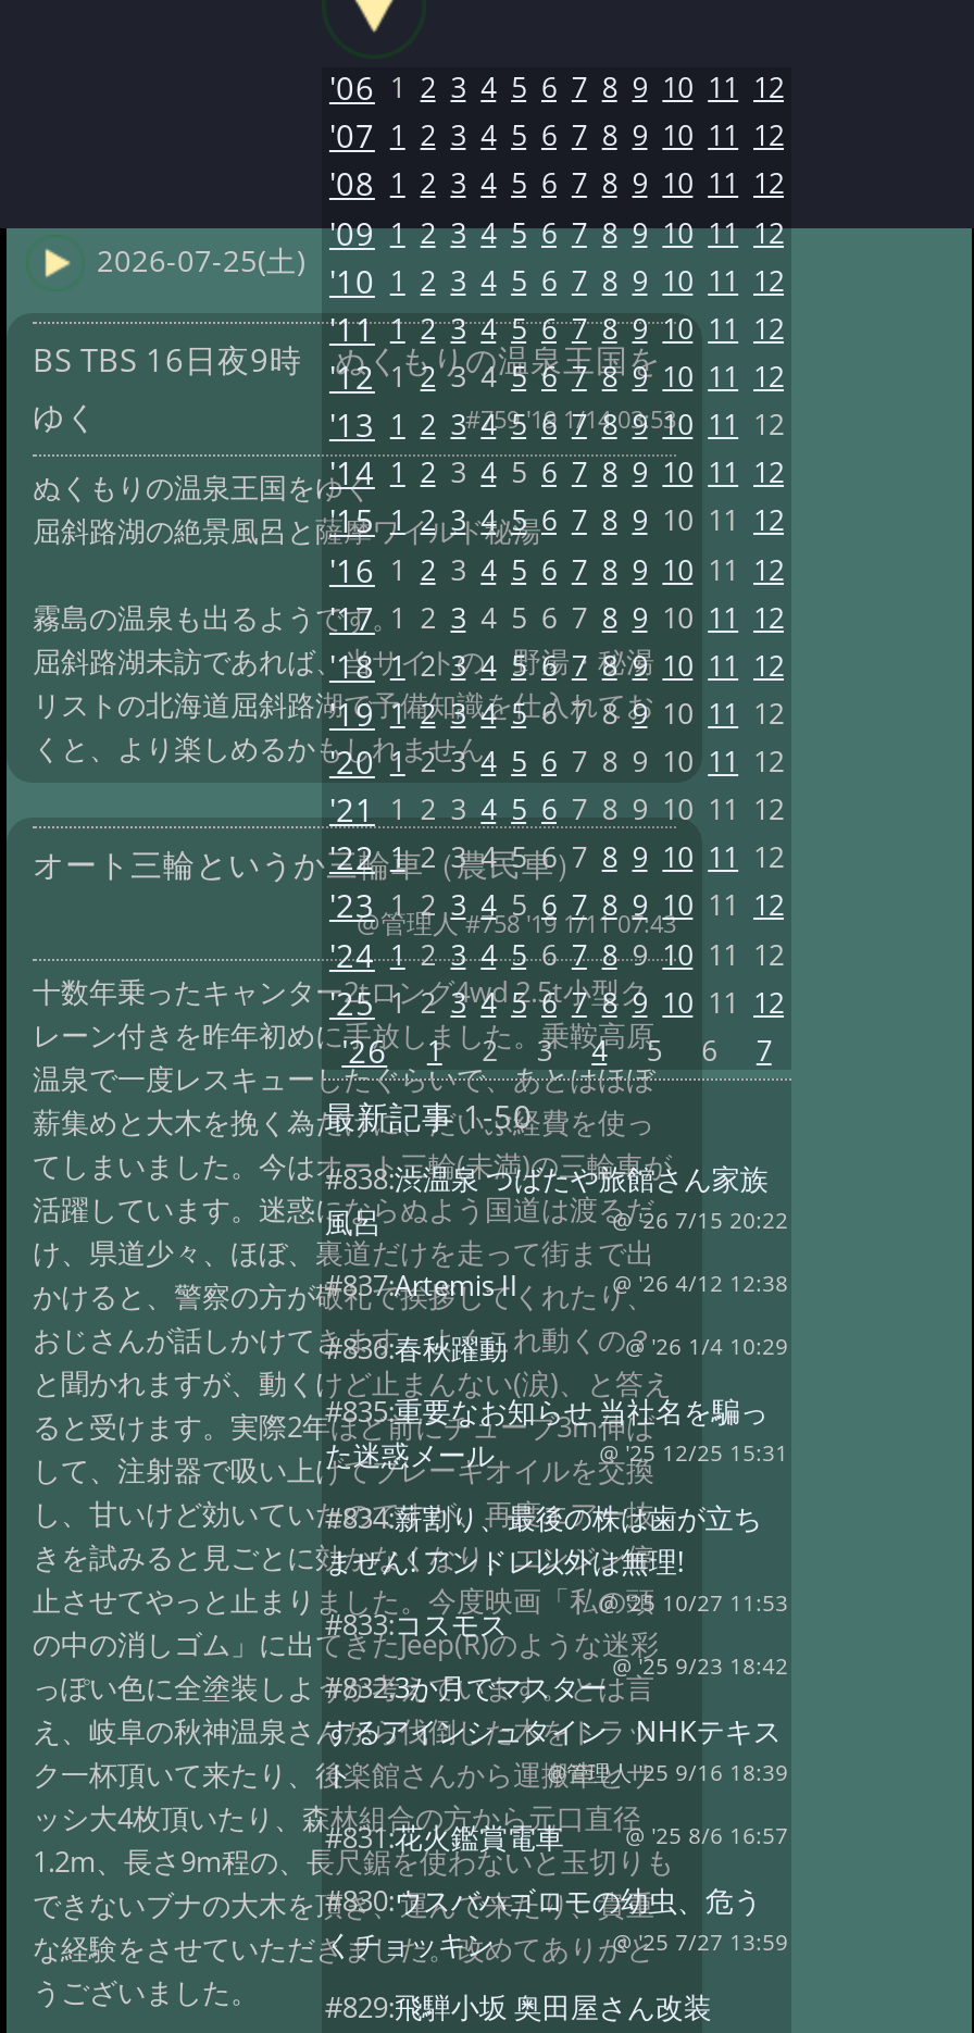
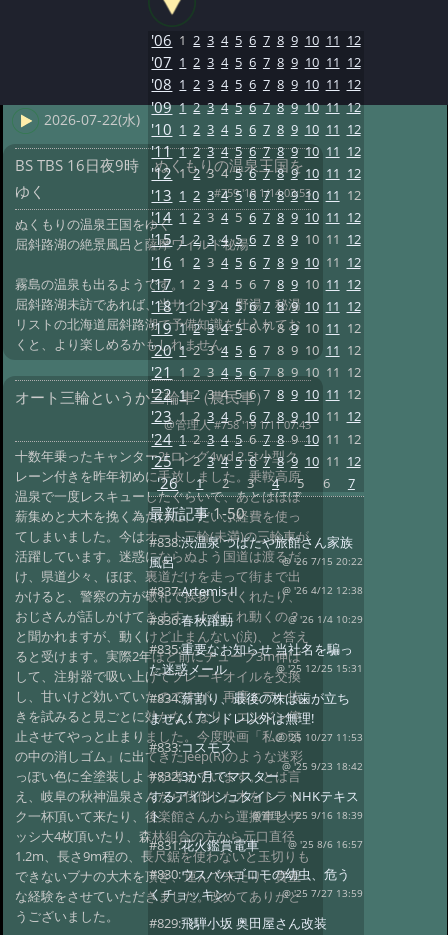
- 2026-07-25(土) '10 1 2 3 4 5 6 7 8 9 10 11 12
+ 2026-07-22(水) '10 1 2 3 4 5 6 7 8 9 10 11 12
